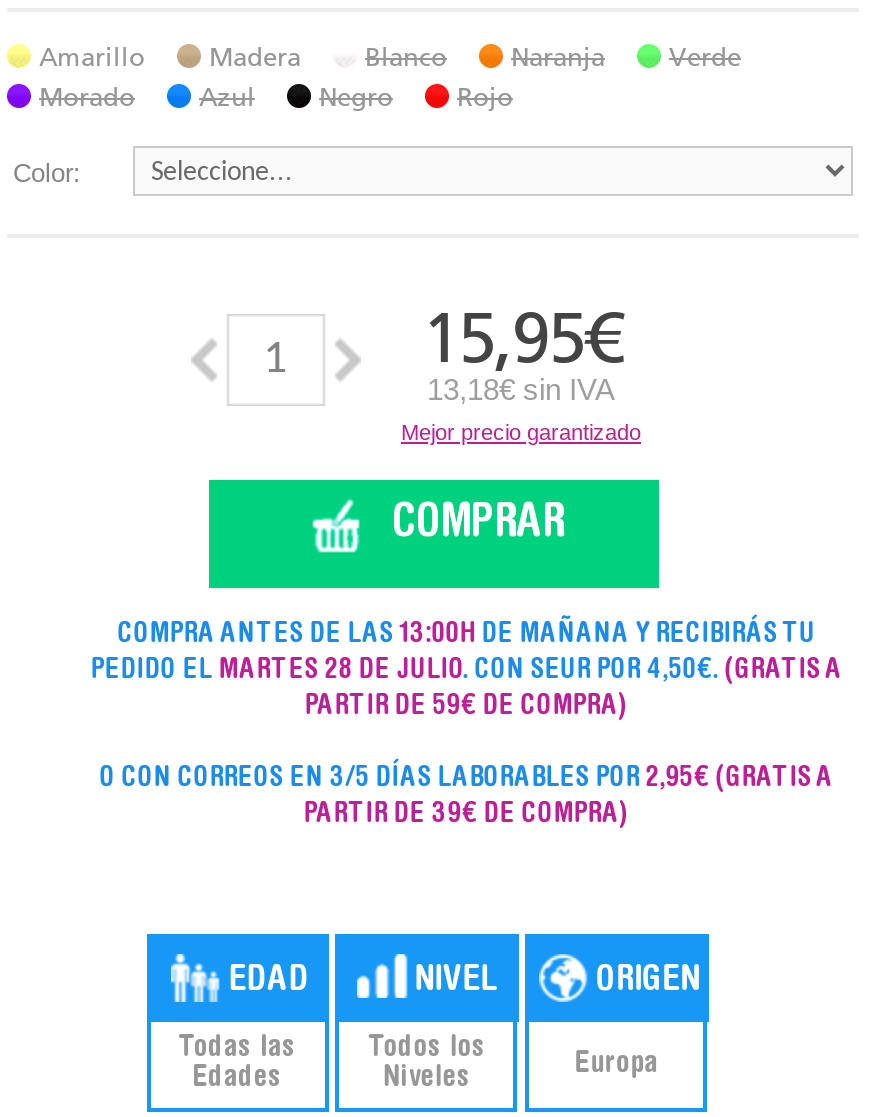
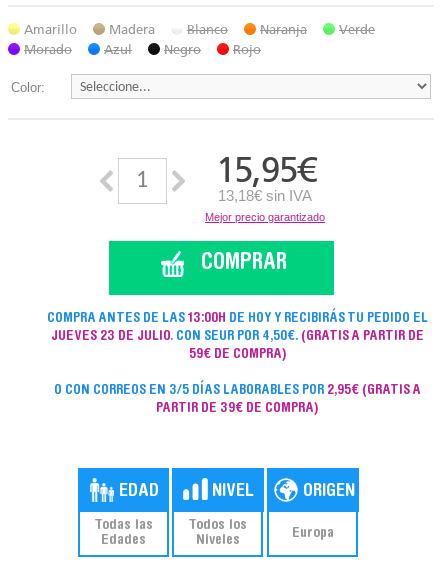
- COMPRA ANTES DE LAS 13:00H DE MAÑANA Y RECIBIRÁS TU
- PEDIDO EL MARTES 28 DE JULIO. CON SEUR POR 4,50€. (GRATIS A
- PARTIR DE 59€ DE COMPRA)
+ COMPRA ANTES DE LAS 13:00H DE HOY Y RECIBIRÁS TU PEDIDO EL
+ JUEVES 23 DE JULIO. CON SEUR POR 4,50€. (GRATIS A PARTIR DE
+ 59€ DE COMPRA)
